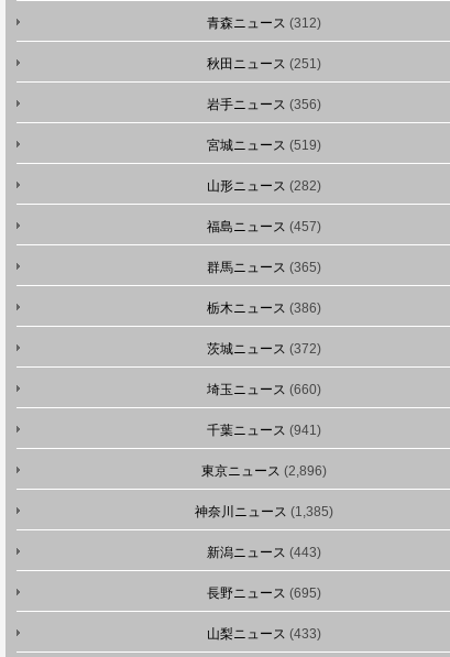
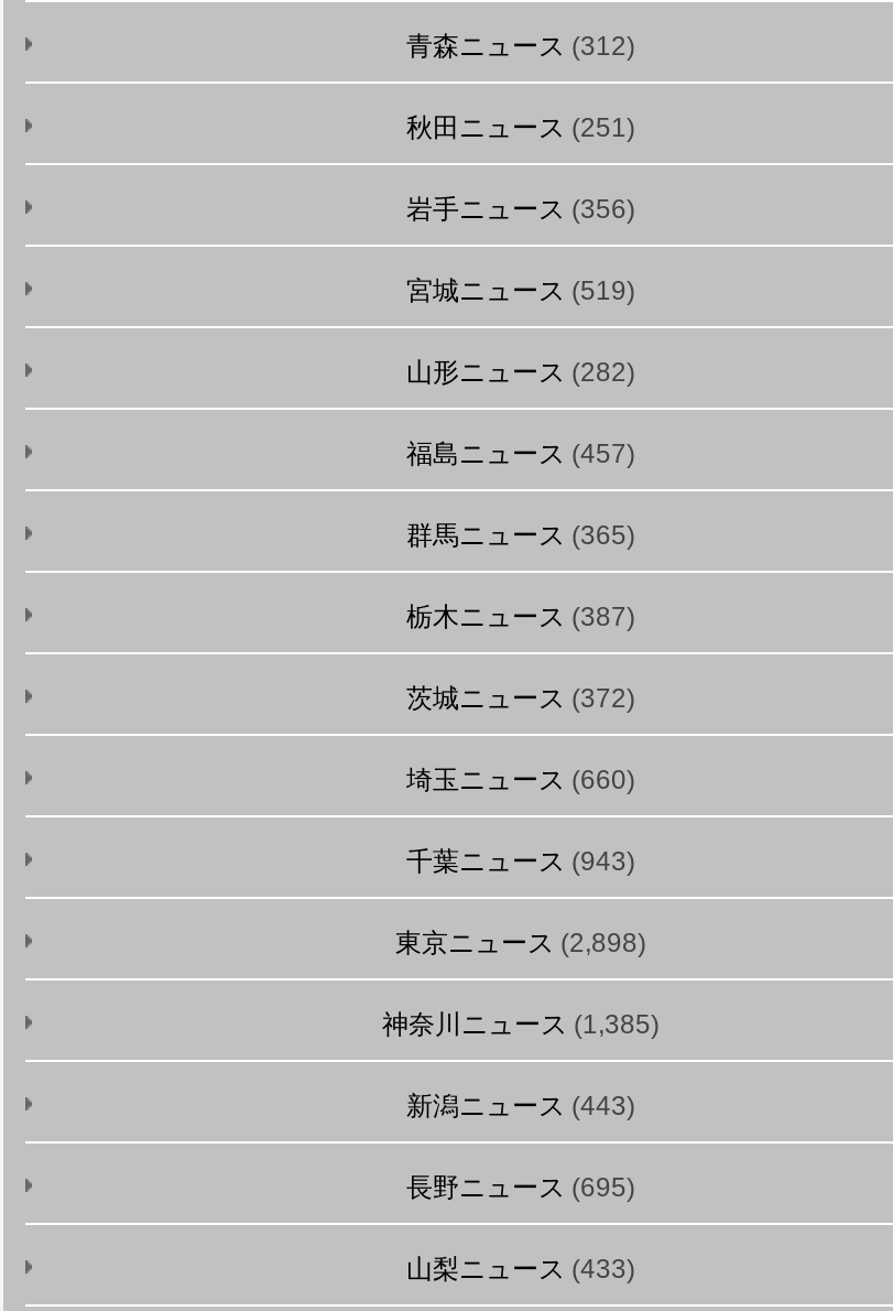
- 栃木ニュース(386)
+ 栃木ニュース(387)

- 千葉ニュース(941)
+ 千葉ニュース(943)

- 東京ニュース(2,896)
+ 東京ニュース(2,898)
